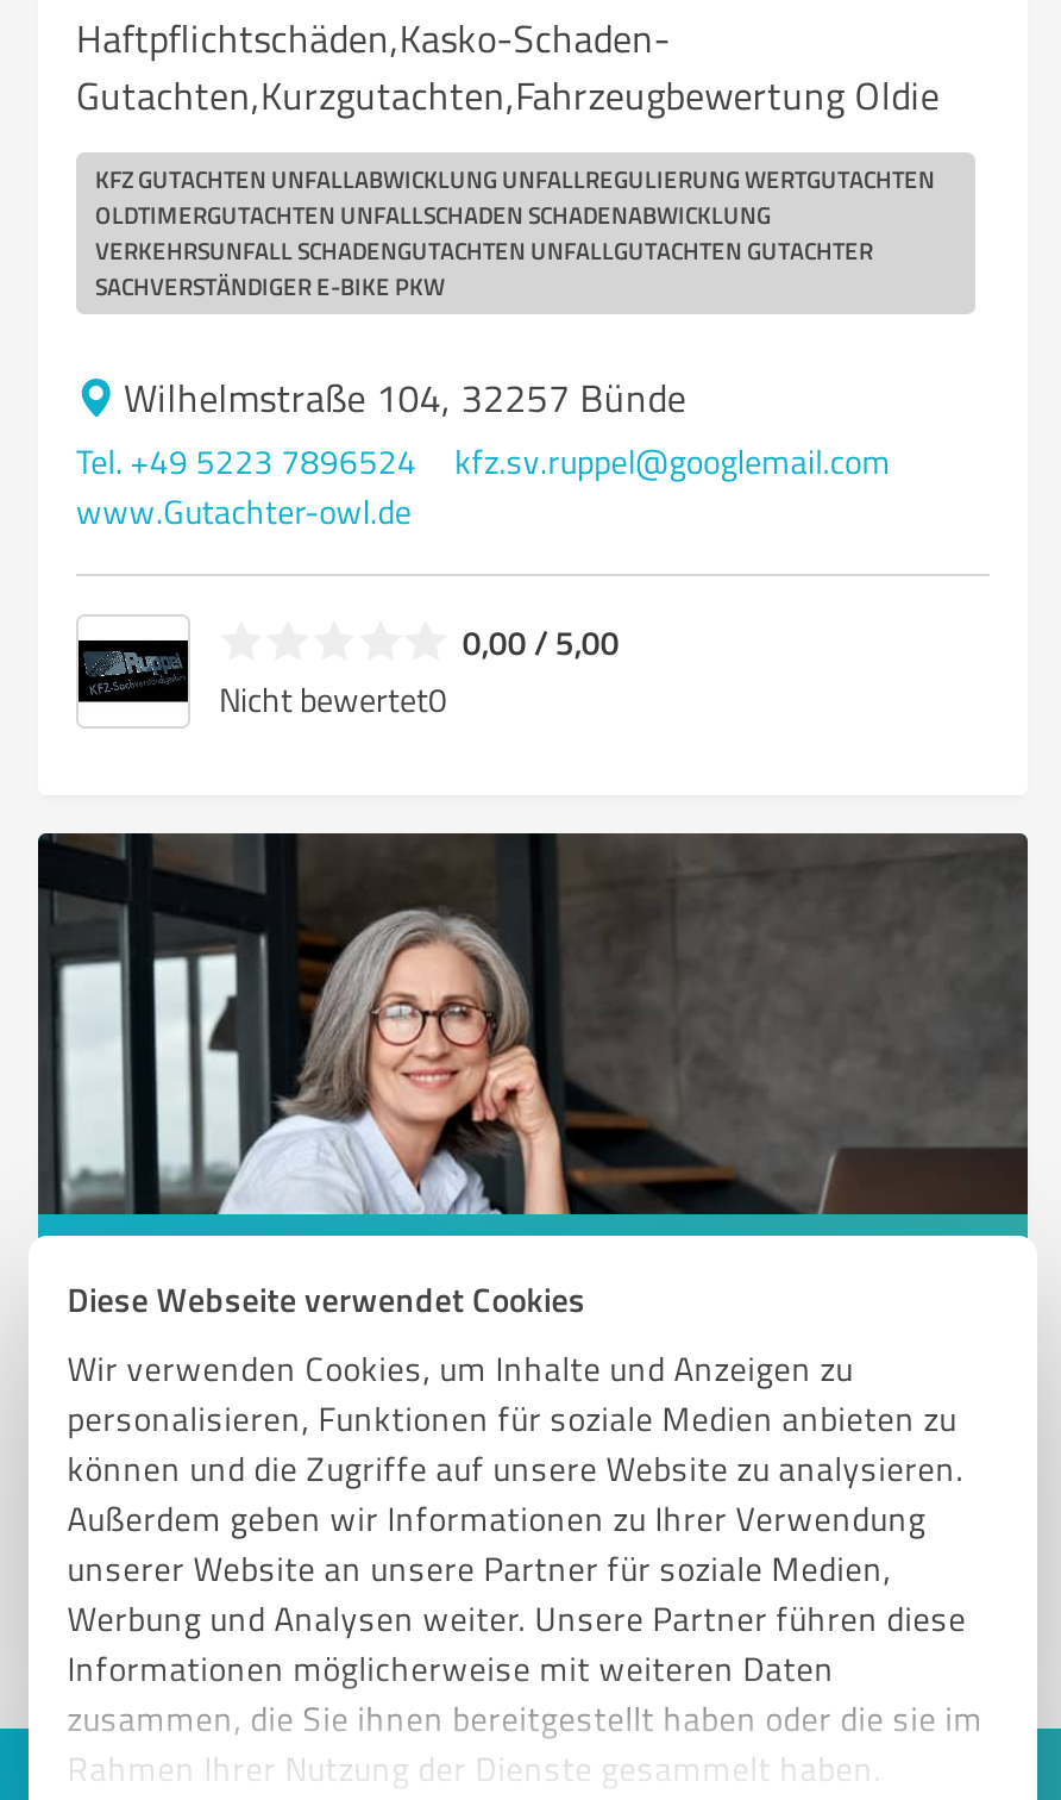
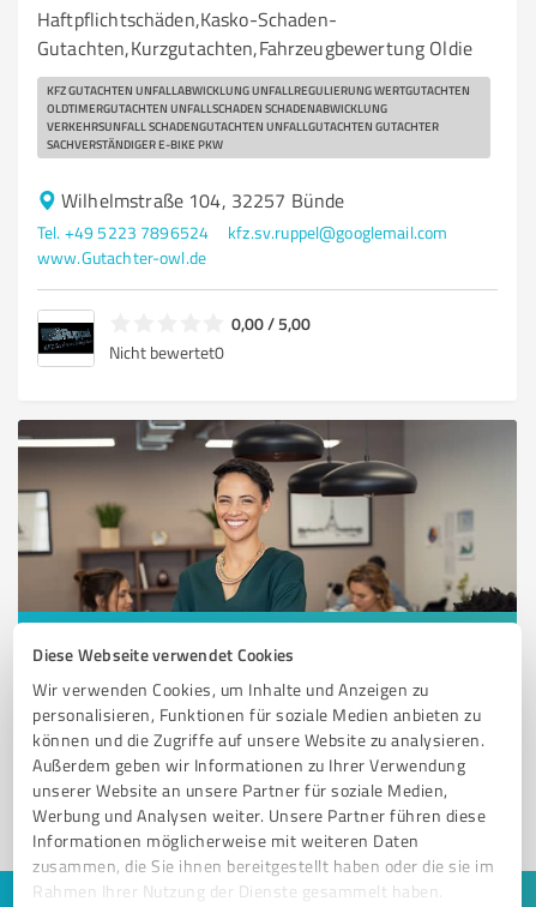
- [image]
+ [image]
